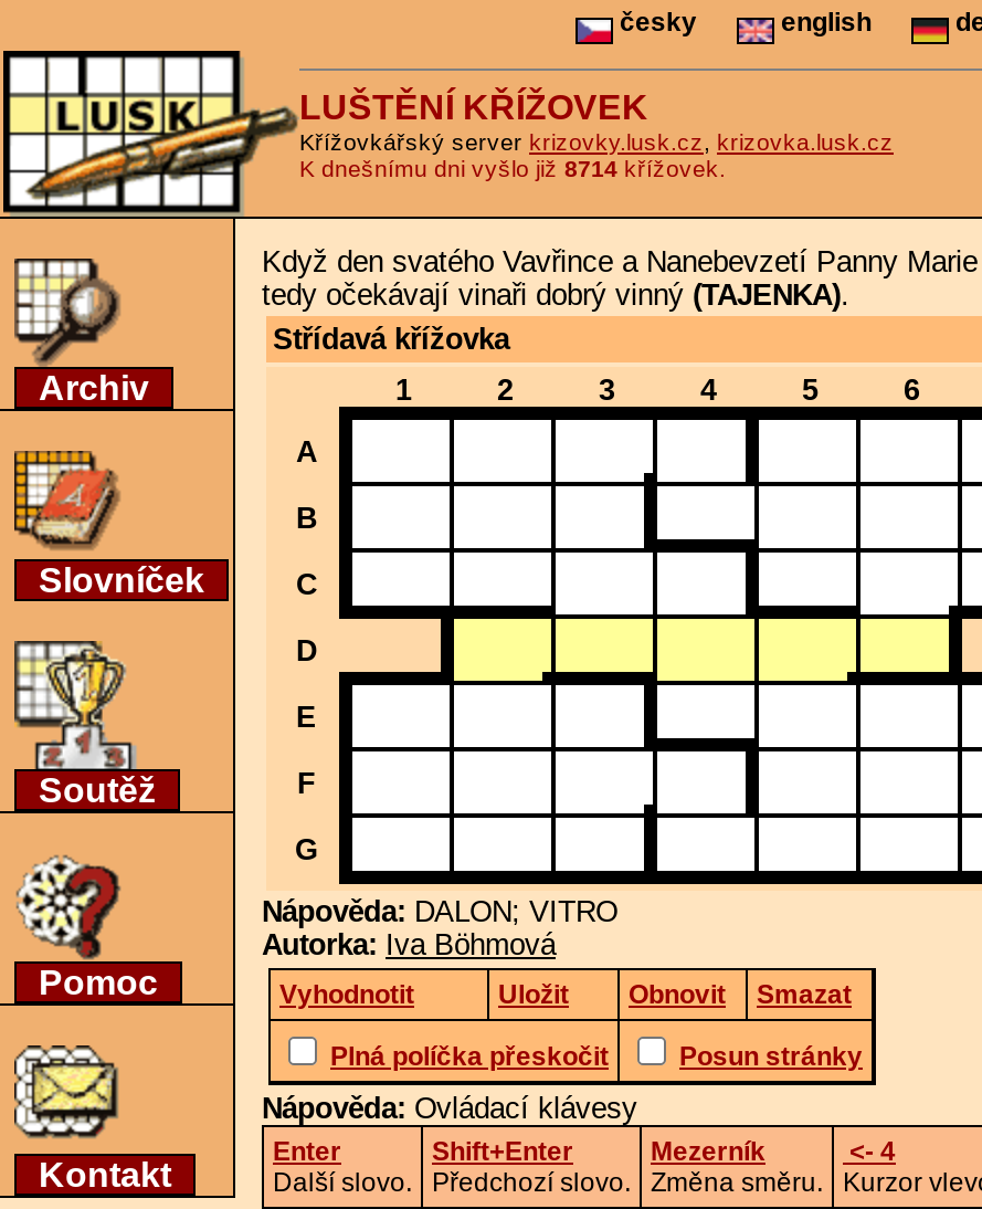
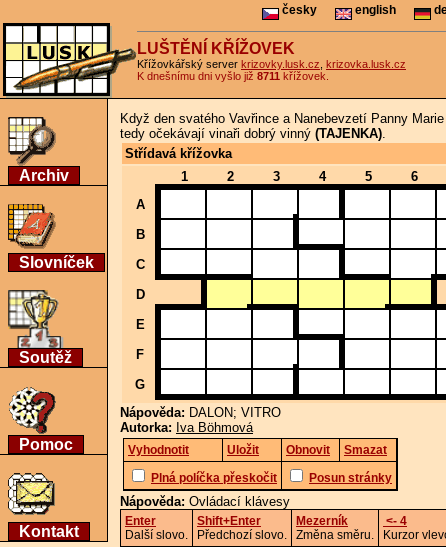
- K dnešnímu dni vyšlo již8714křížovek.
+ K dnešnímu dni vyšlo již8711křížovek.
